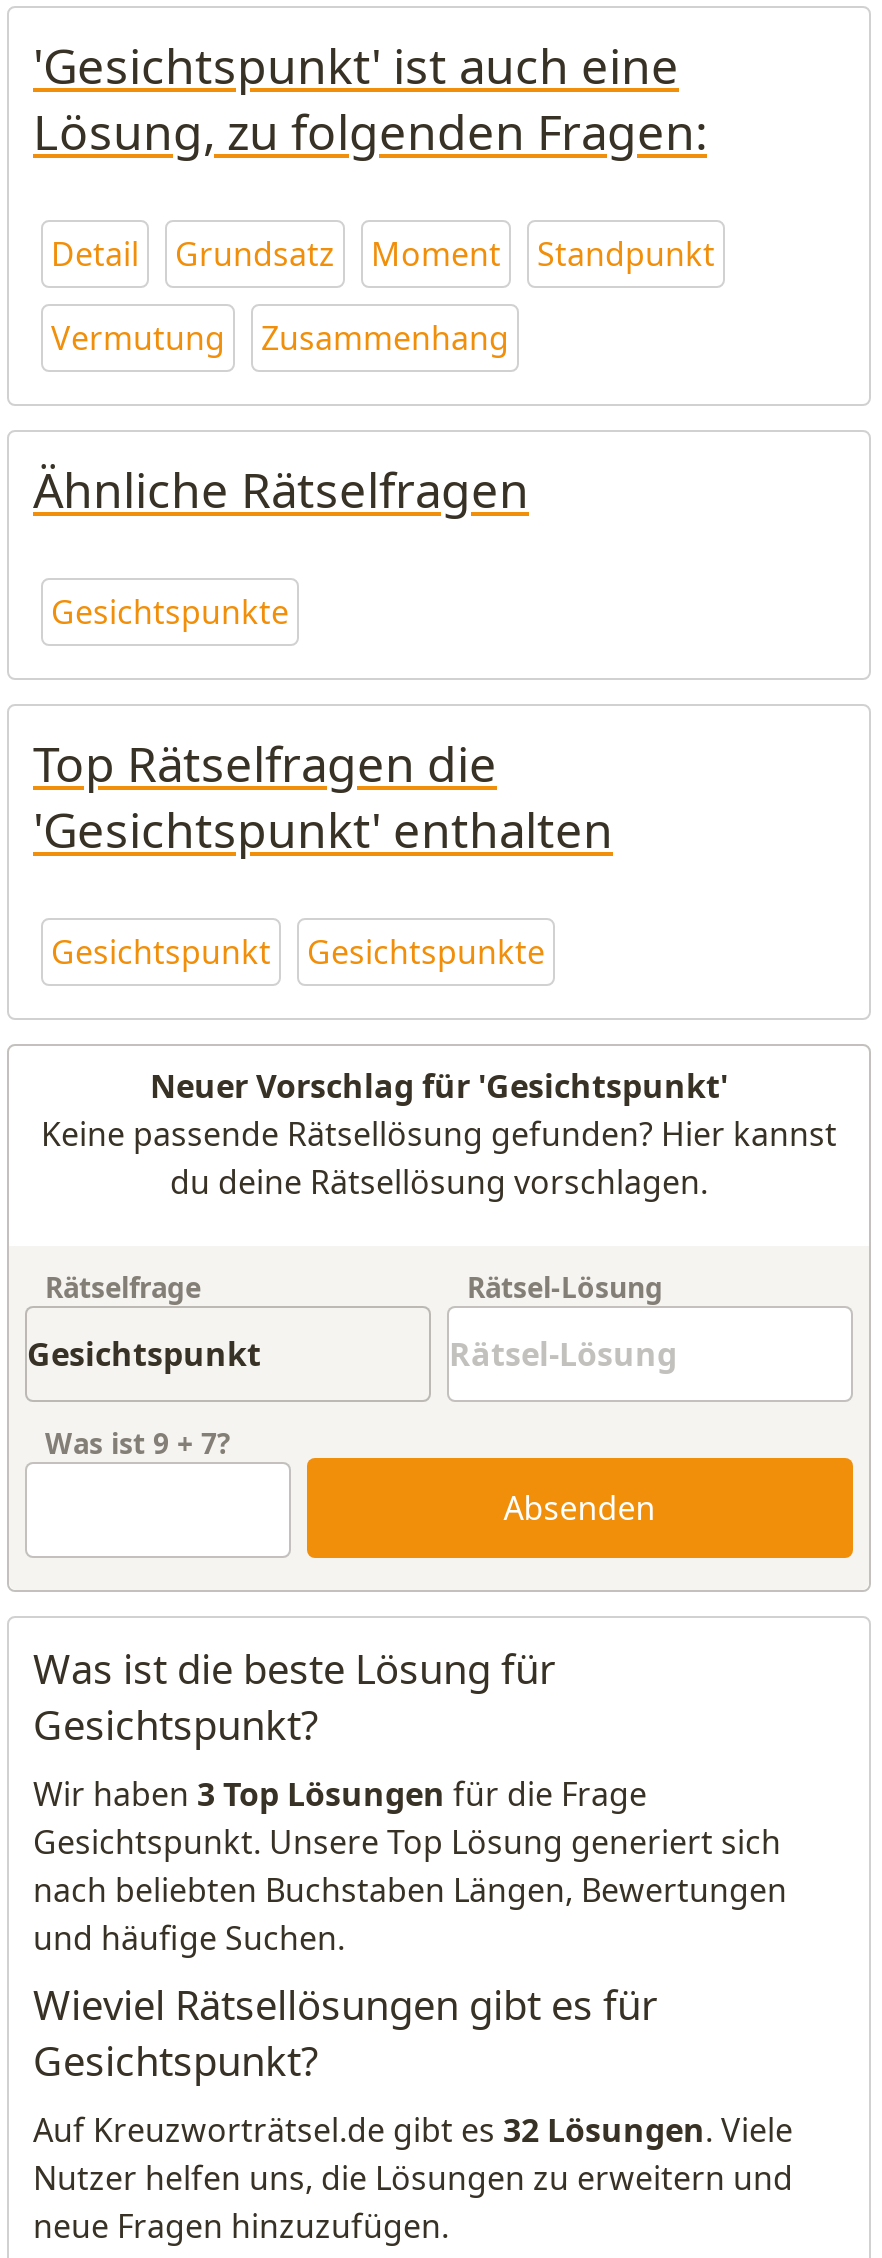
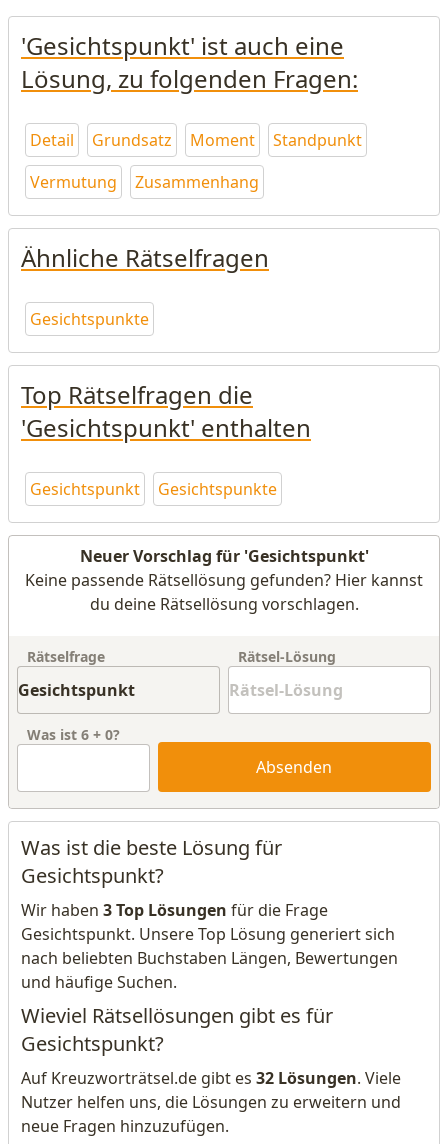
- Was ist 9 + 7?
+ Was ist 6 + 0?
